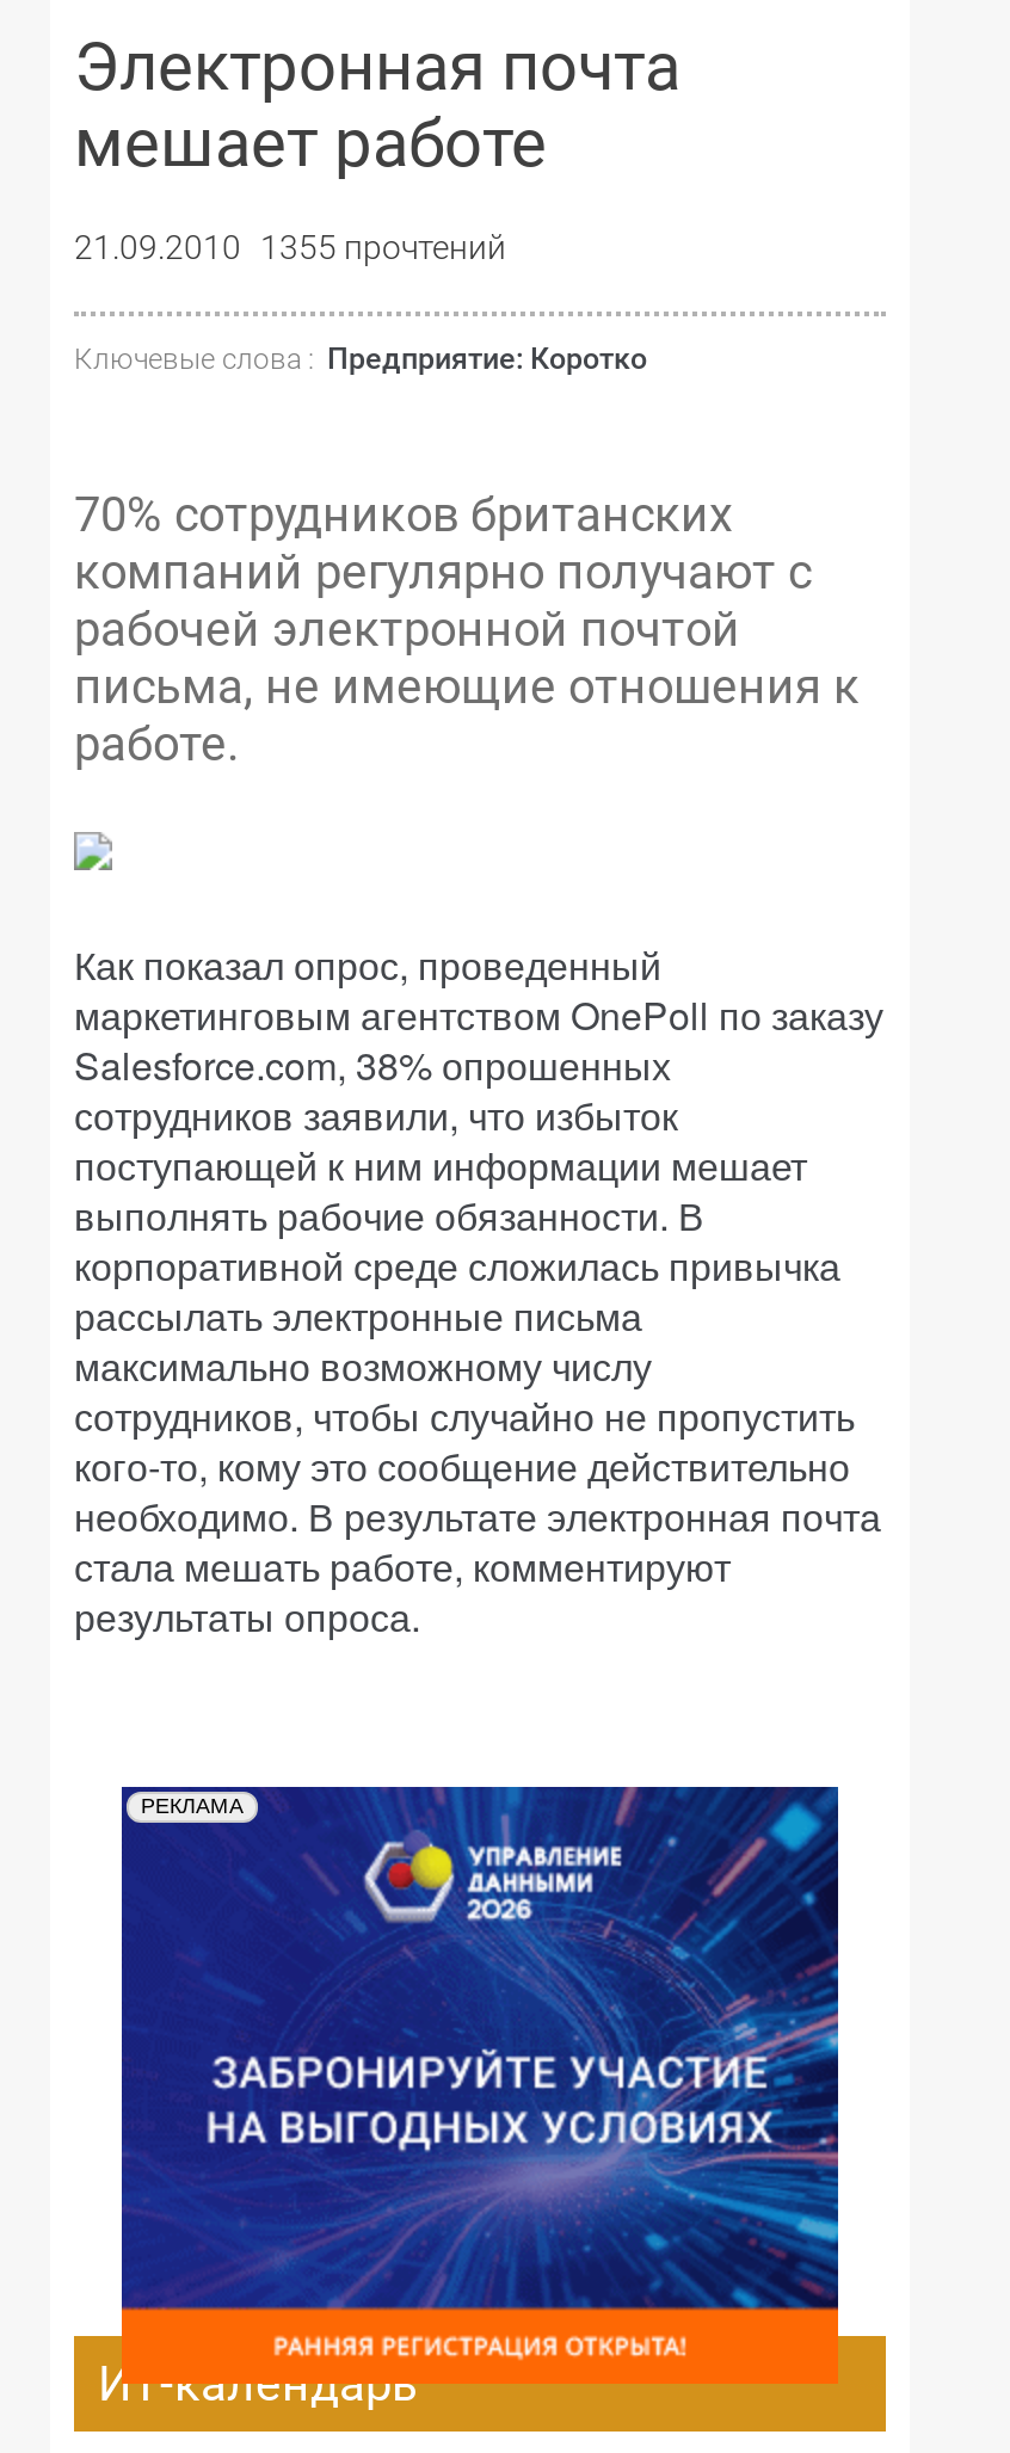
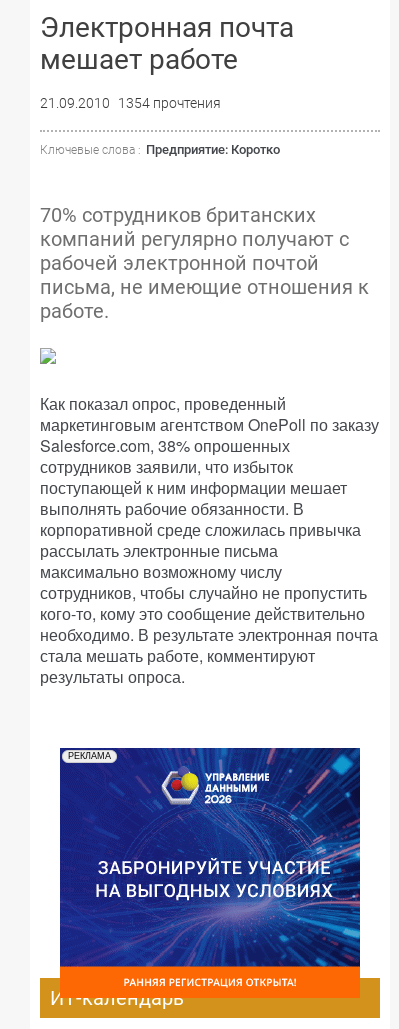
- 21.09.2010 1355 прочтений
+ 21.09.2010 1354 прочтения
